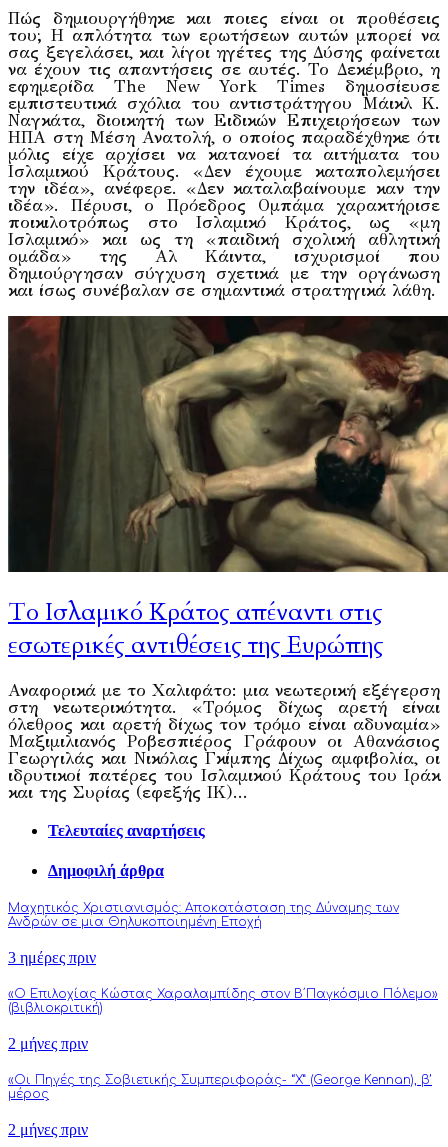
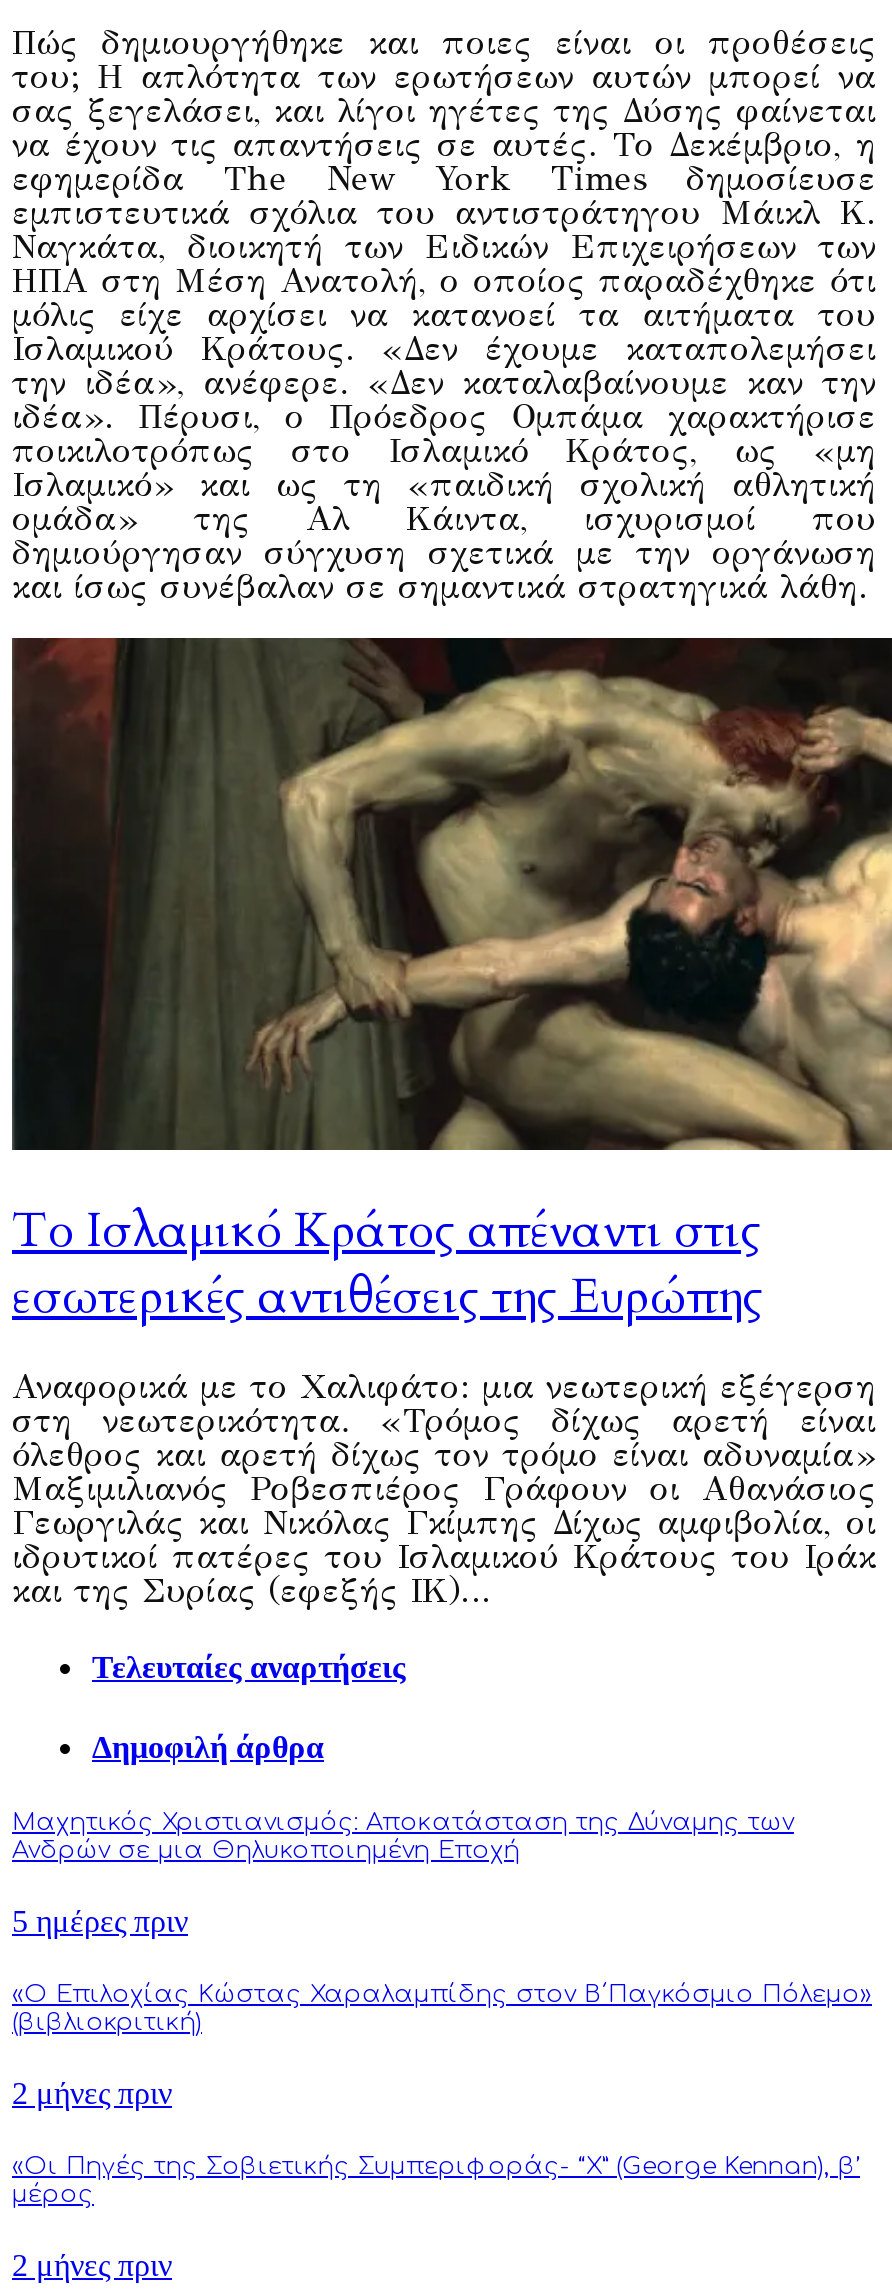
- 3 ημέρες πριν
+ 5 ημέρες πριν
